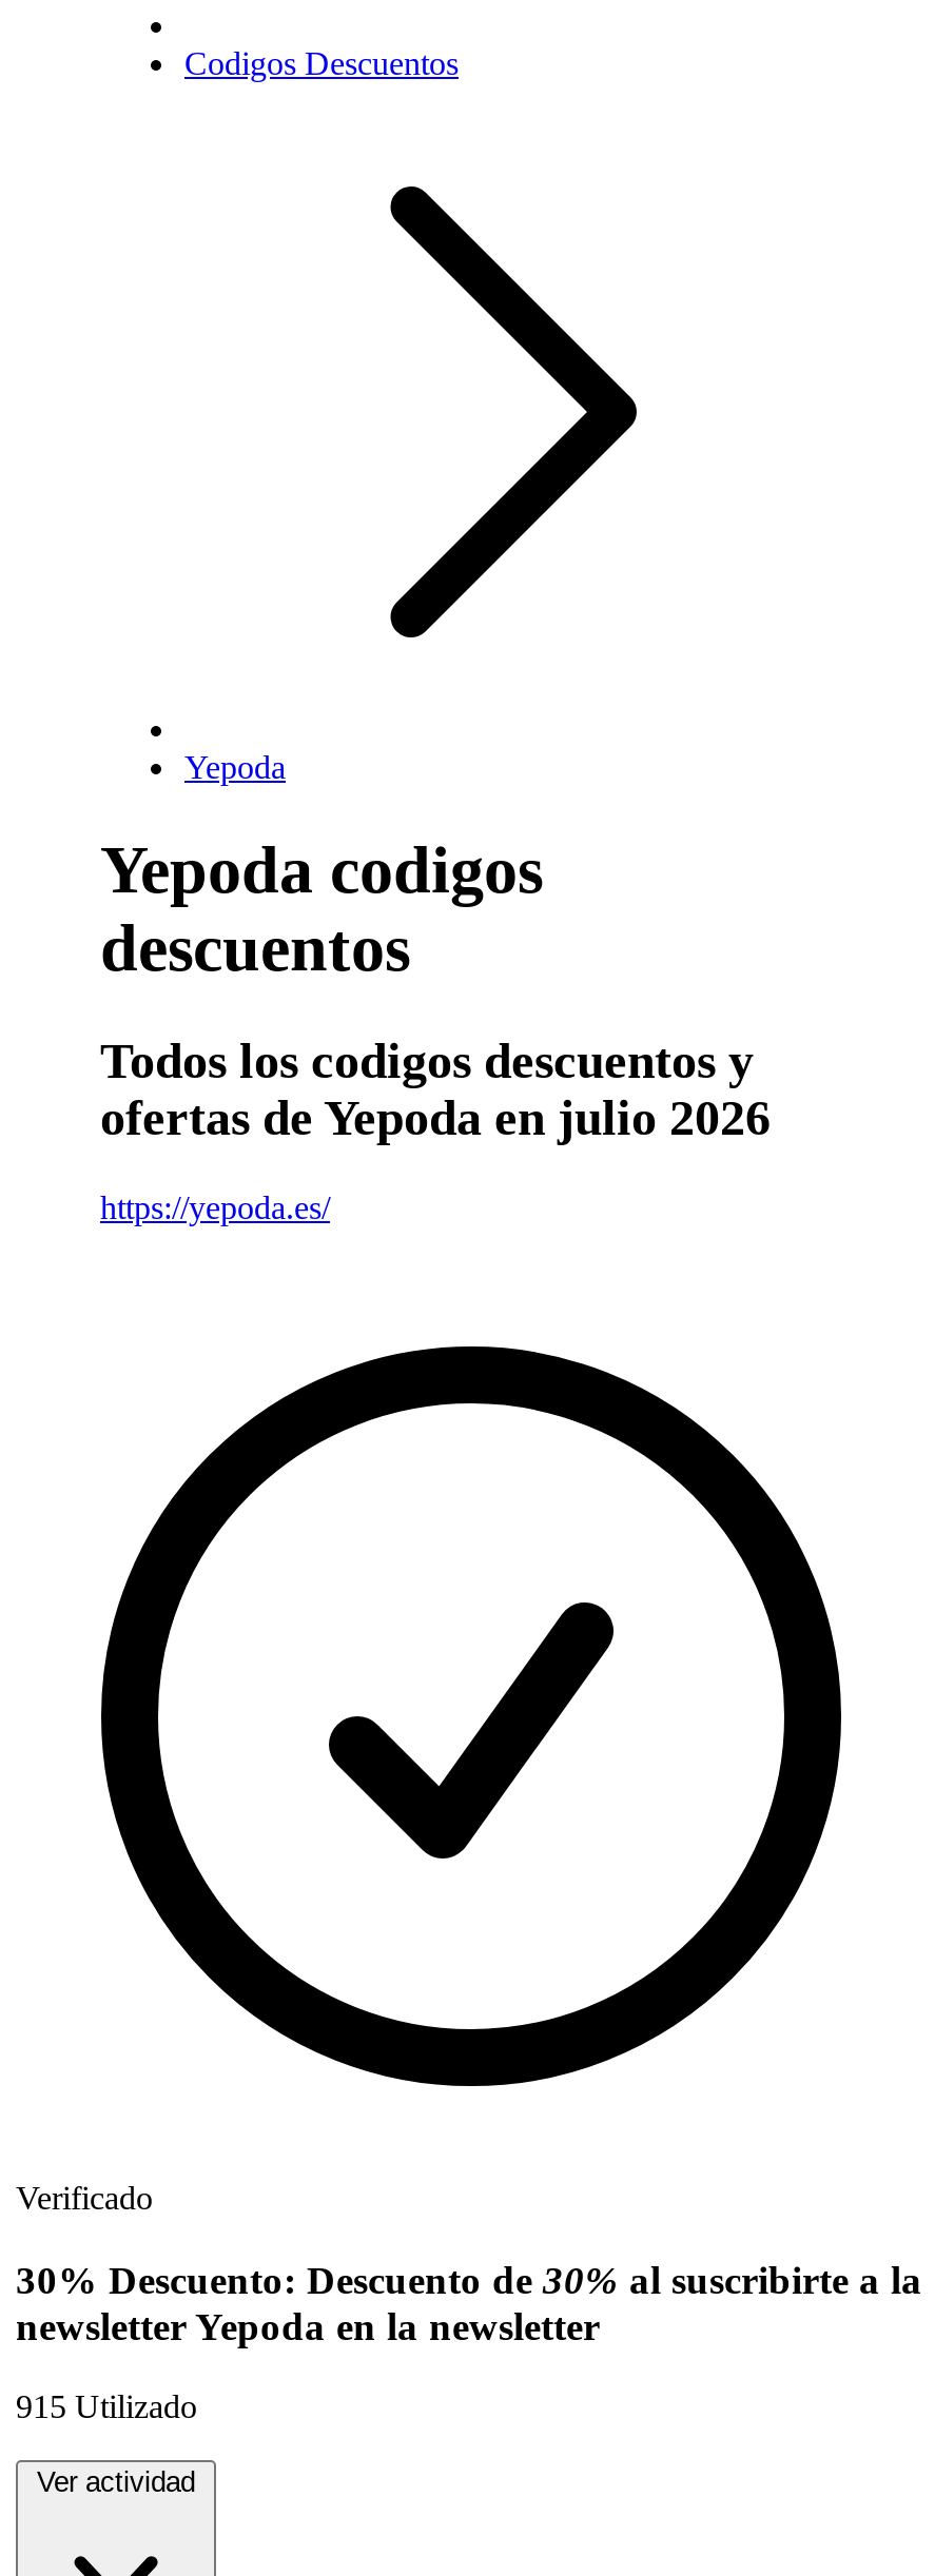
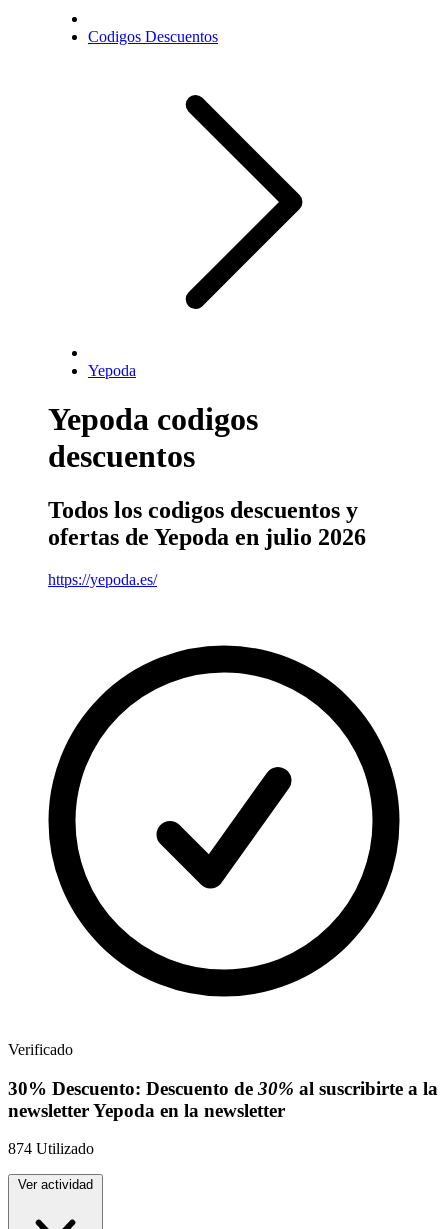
- 915 Utilizado
+ 874 Utilizado
